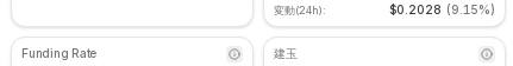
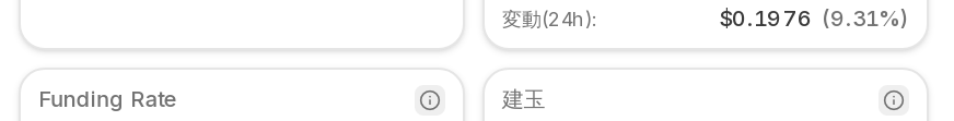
- $0.2028 (9.15%)
+ $0.1976 (9.31%)
